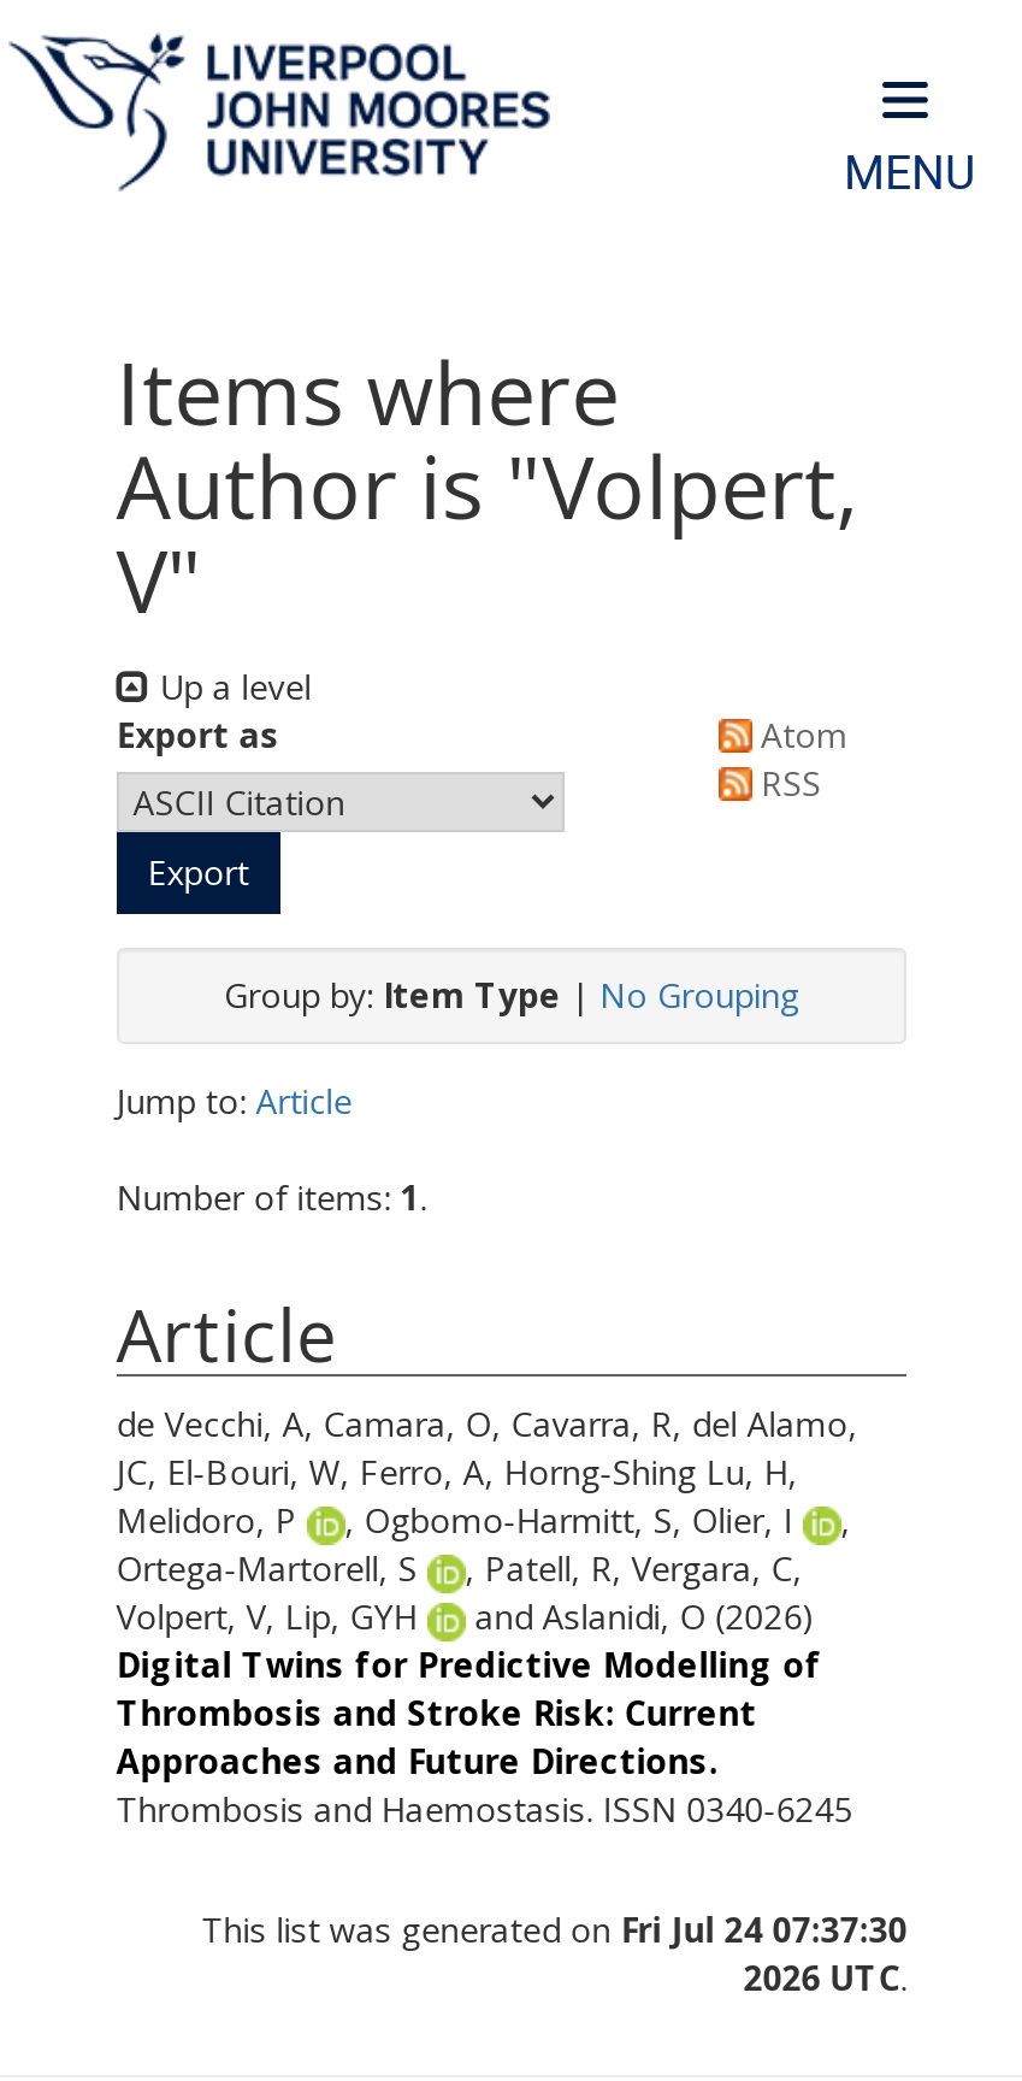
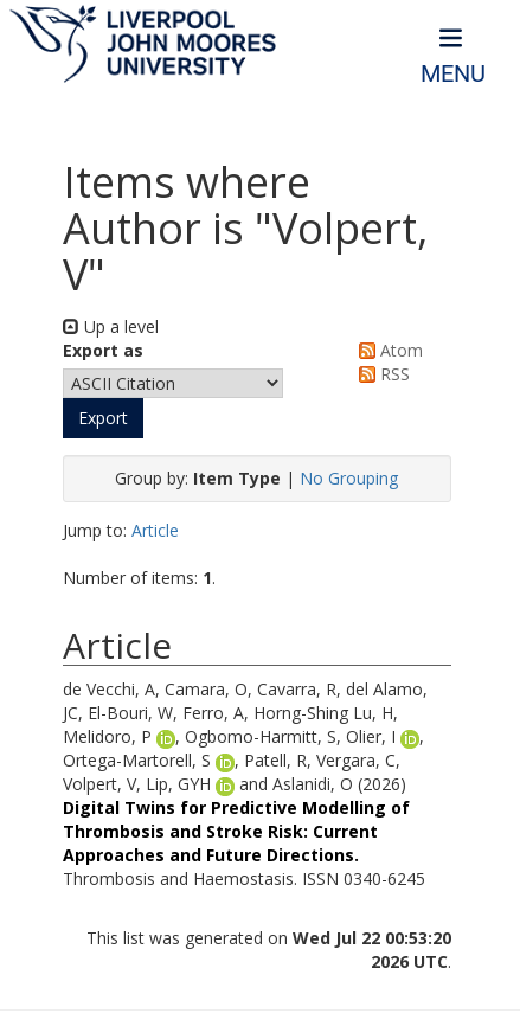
- This list was generated on Fri Jul 24 07:37:30
+ This list was generated on Wed Jul 22 00:53:20
